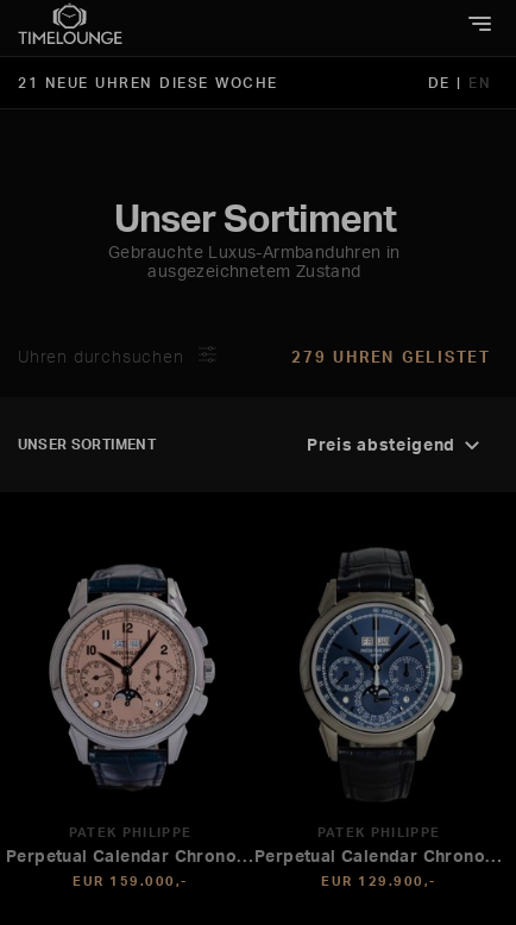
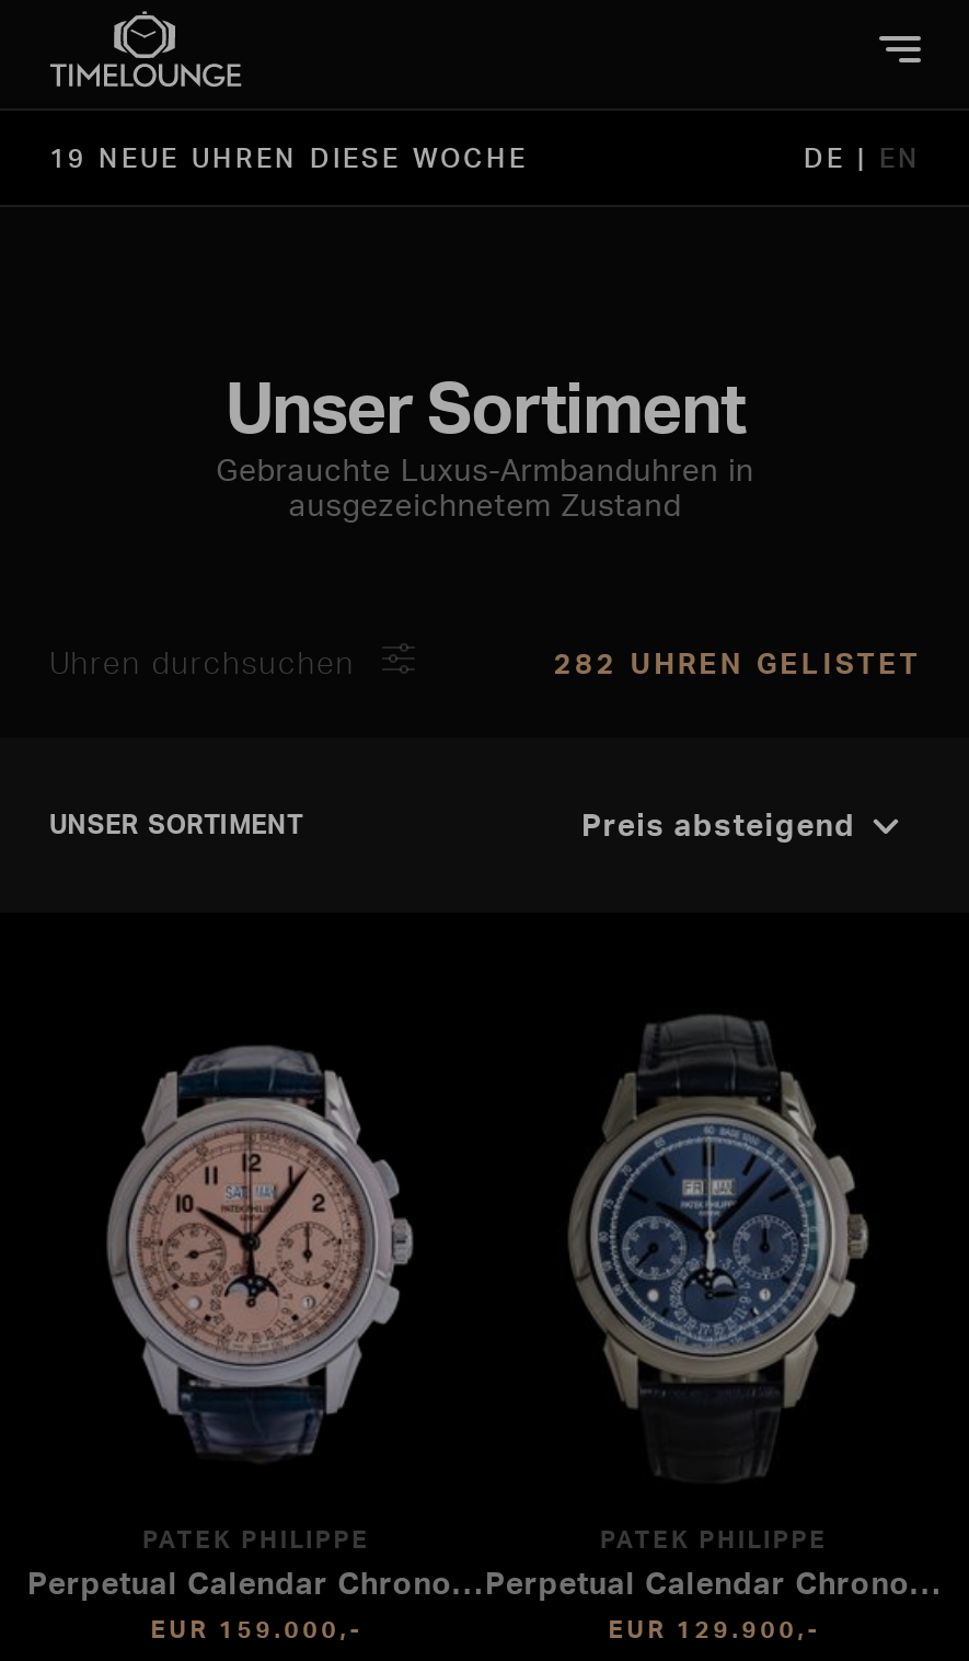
- 21 NEUE UHREN DIESE WOCHE
+ 19 NEUE UHREN DIESE WOCHE

- 279 UHREN GELISTET
+ 282 UHREN GELISTET
